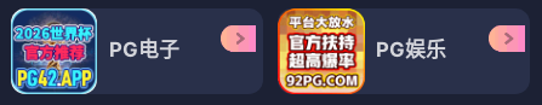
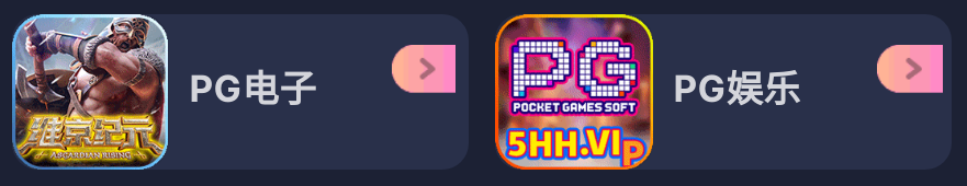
- [image]
+ [image]

- [image]
+ [image]
